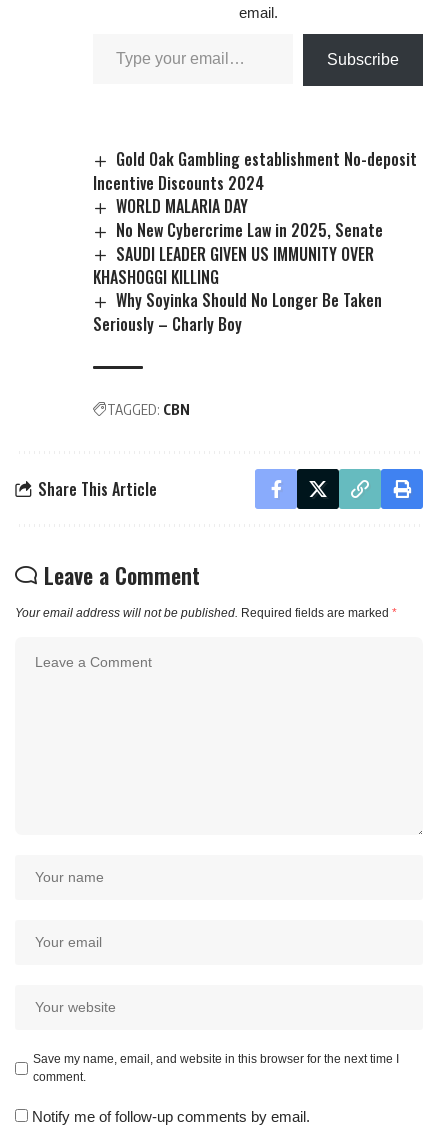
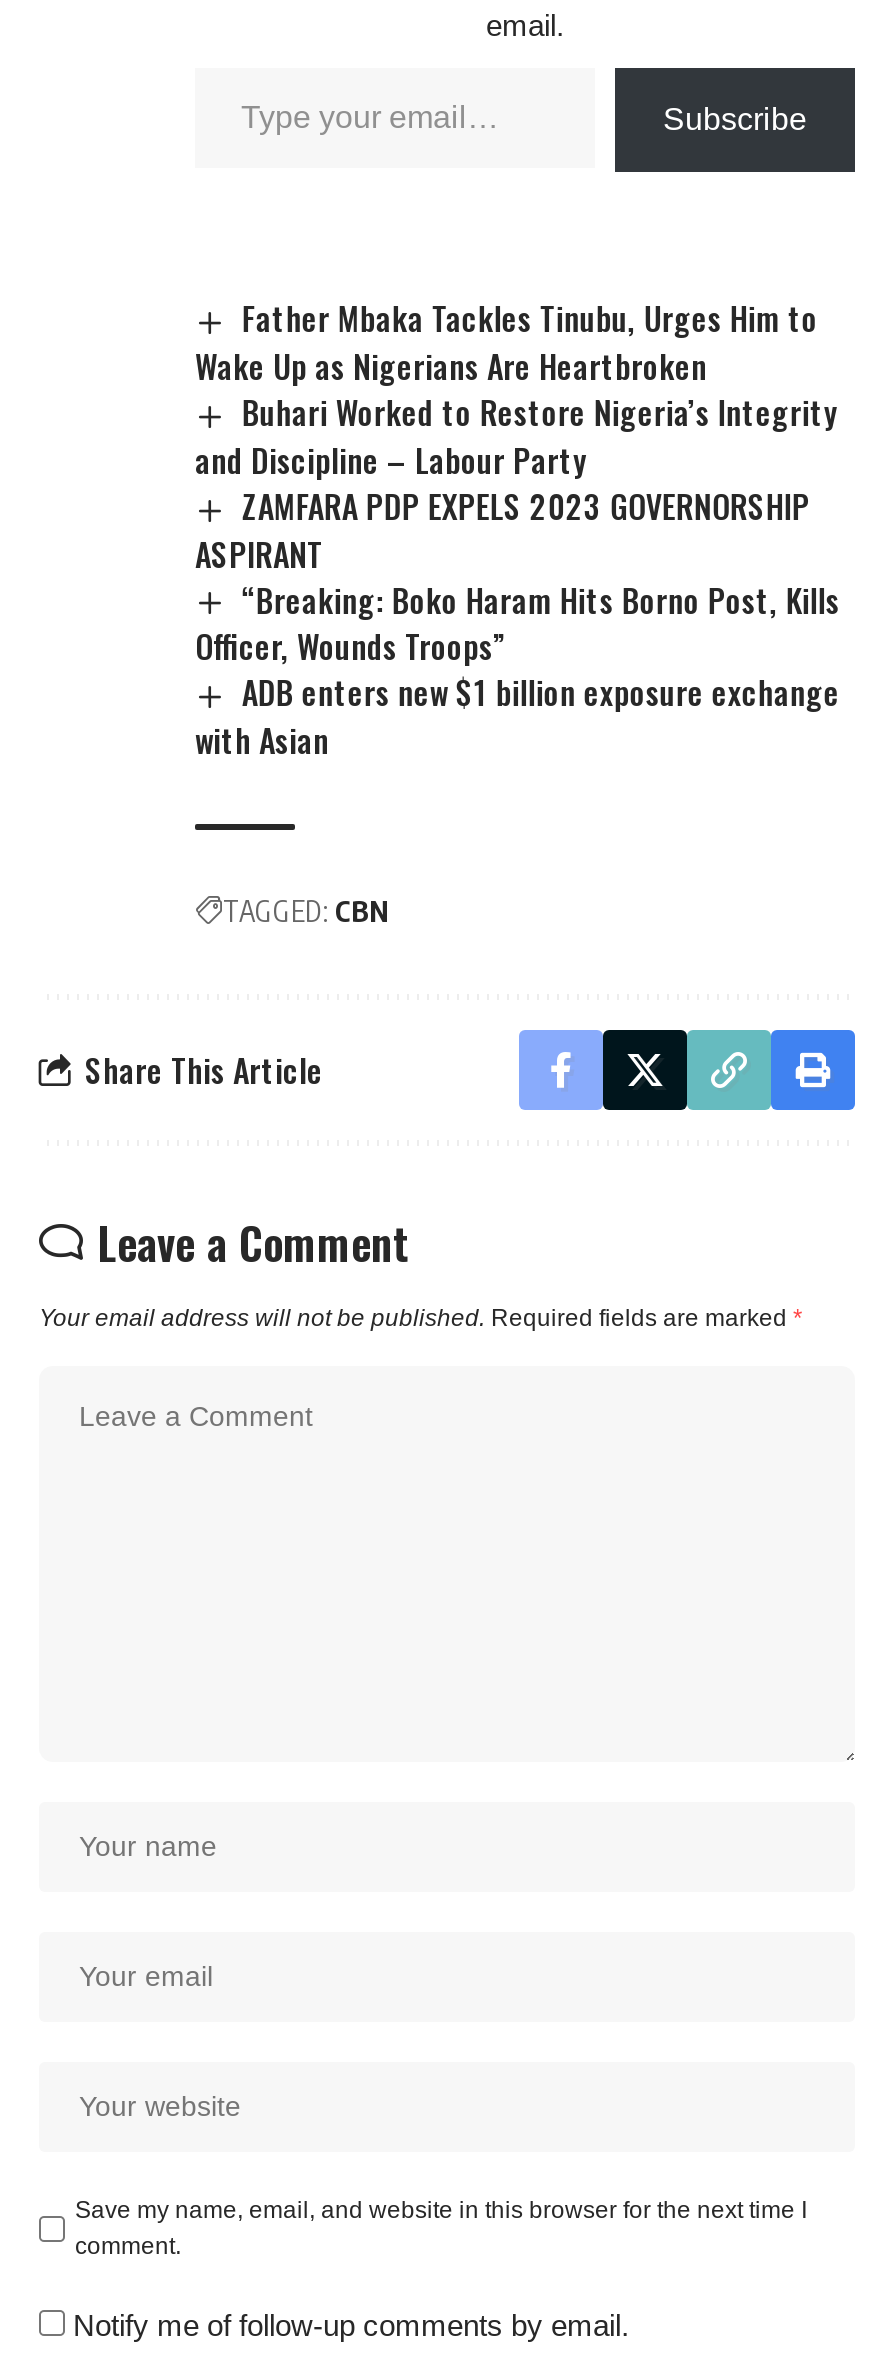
- Gold Oak Gambling establishment No-deposit
- Incentive Discounts 2024
- WORLD MALARIA DAY
- No New Cybercrime Law in 2025, Senate
- SAUDI LEADER GIVEN US IMMUNITY OVER
- KHASHOGGI KILLING
- Why Soyinka Should No Longer Be Taken
- Seriously – Charly Boy
+ Father Mbaka Tackles Tinubu, Urges Him to
+ Wake Up as Nigerians Are Heartbroken
+ Buhari Worked to Restore Nigeria’s Integrity
+ and Discipline – Labour Party
+ ZAMFARA PDP EXPELS 2023 GOVERNORSHIP
+ ASPIRANT
+ “Breaking: Boko Haram Hits Borno Post, Kills
+ Officer, Wounds Troops”
+ ADB enters new $1 billion exposure exchange
+ with Asian
